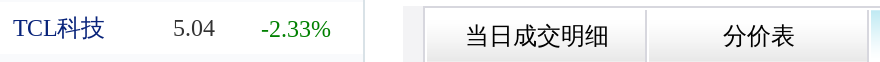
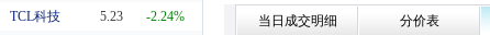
- 5.04
+ 5.23

- -2.33%
+ -2.24%
